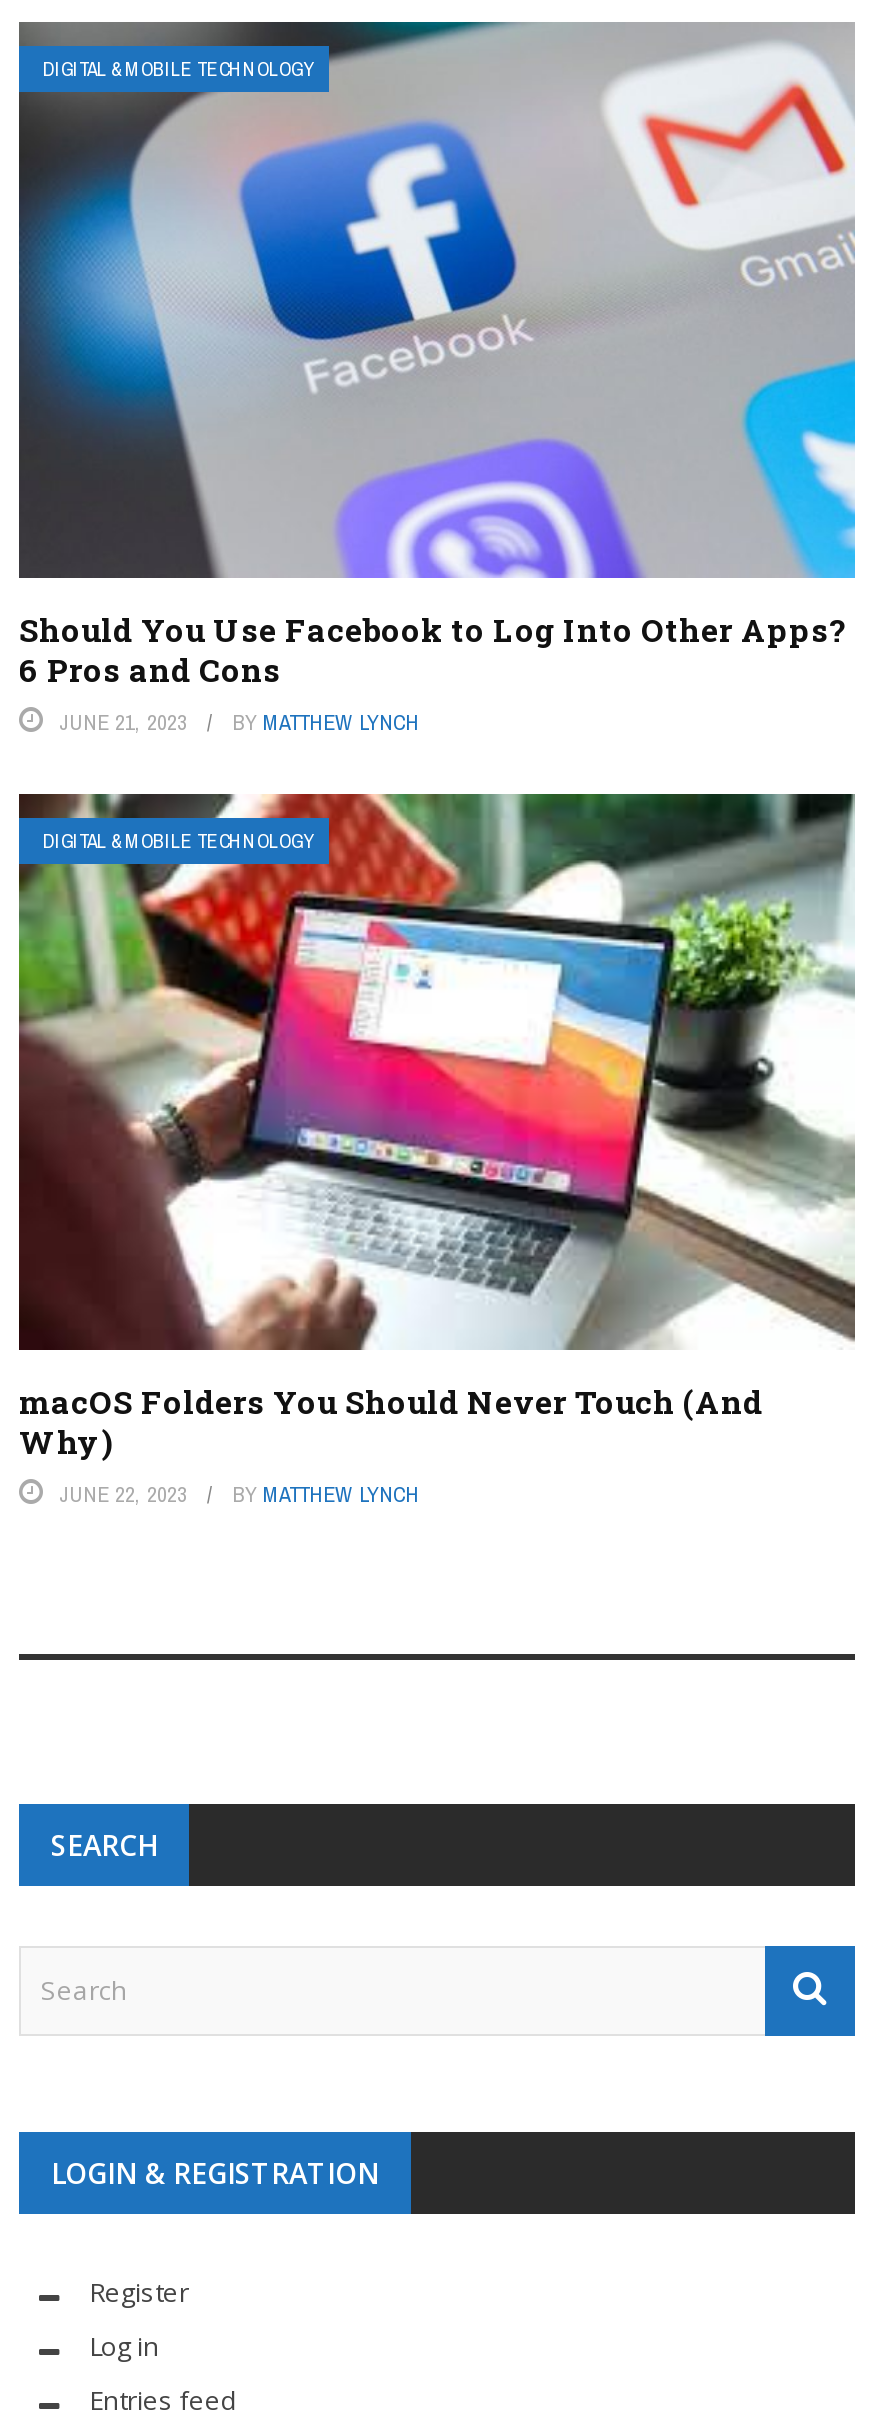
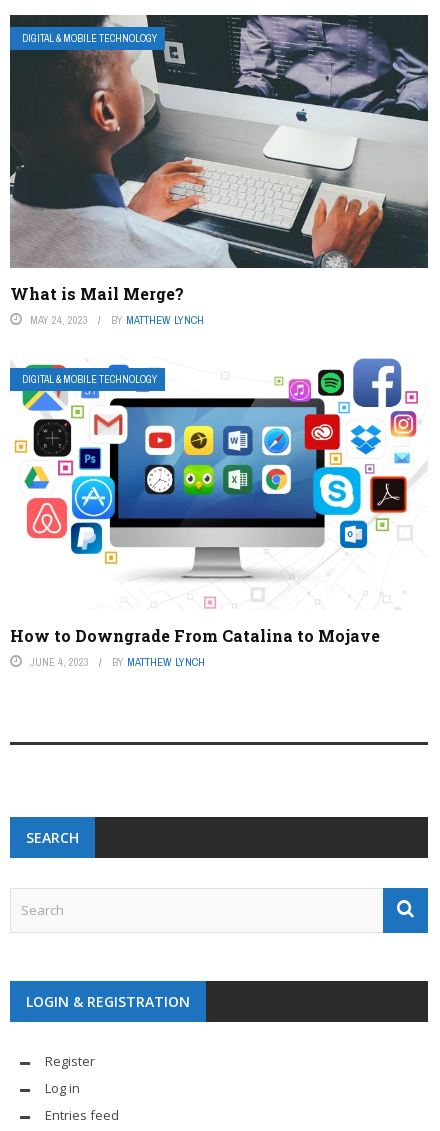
- [image]
- Should You Use Facebook to Log Into Other Apps?
- 6 Pros and Cons
- JUNE 21, 2023
+ [image]
+ What is Mail Merge?
+ MAY 24, 2023

- [image]
- macOS Folders You Should Never Touch (And
- Why)
- JUNE 22, 2023
+ [image]
+ How to Downgrade From Catalina to Mojave
+ JUNE 4, 2023
